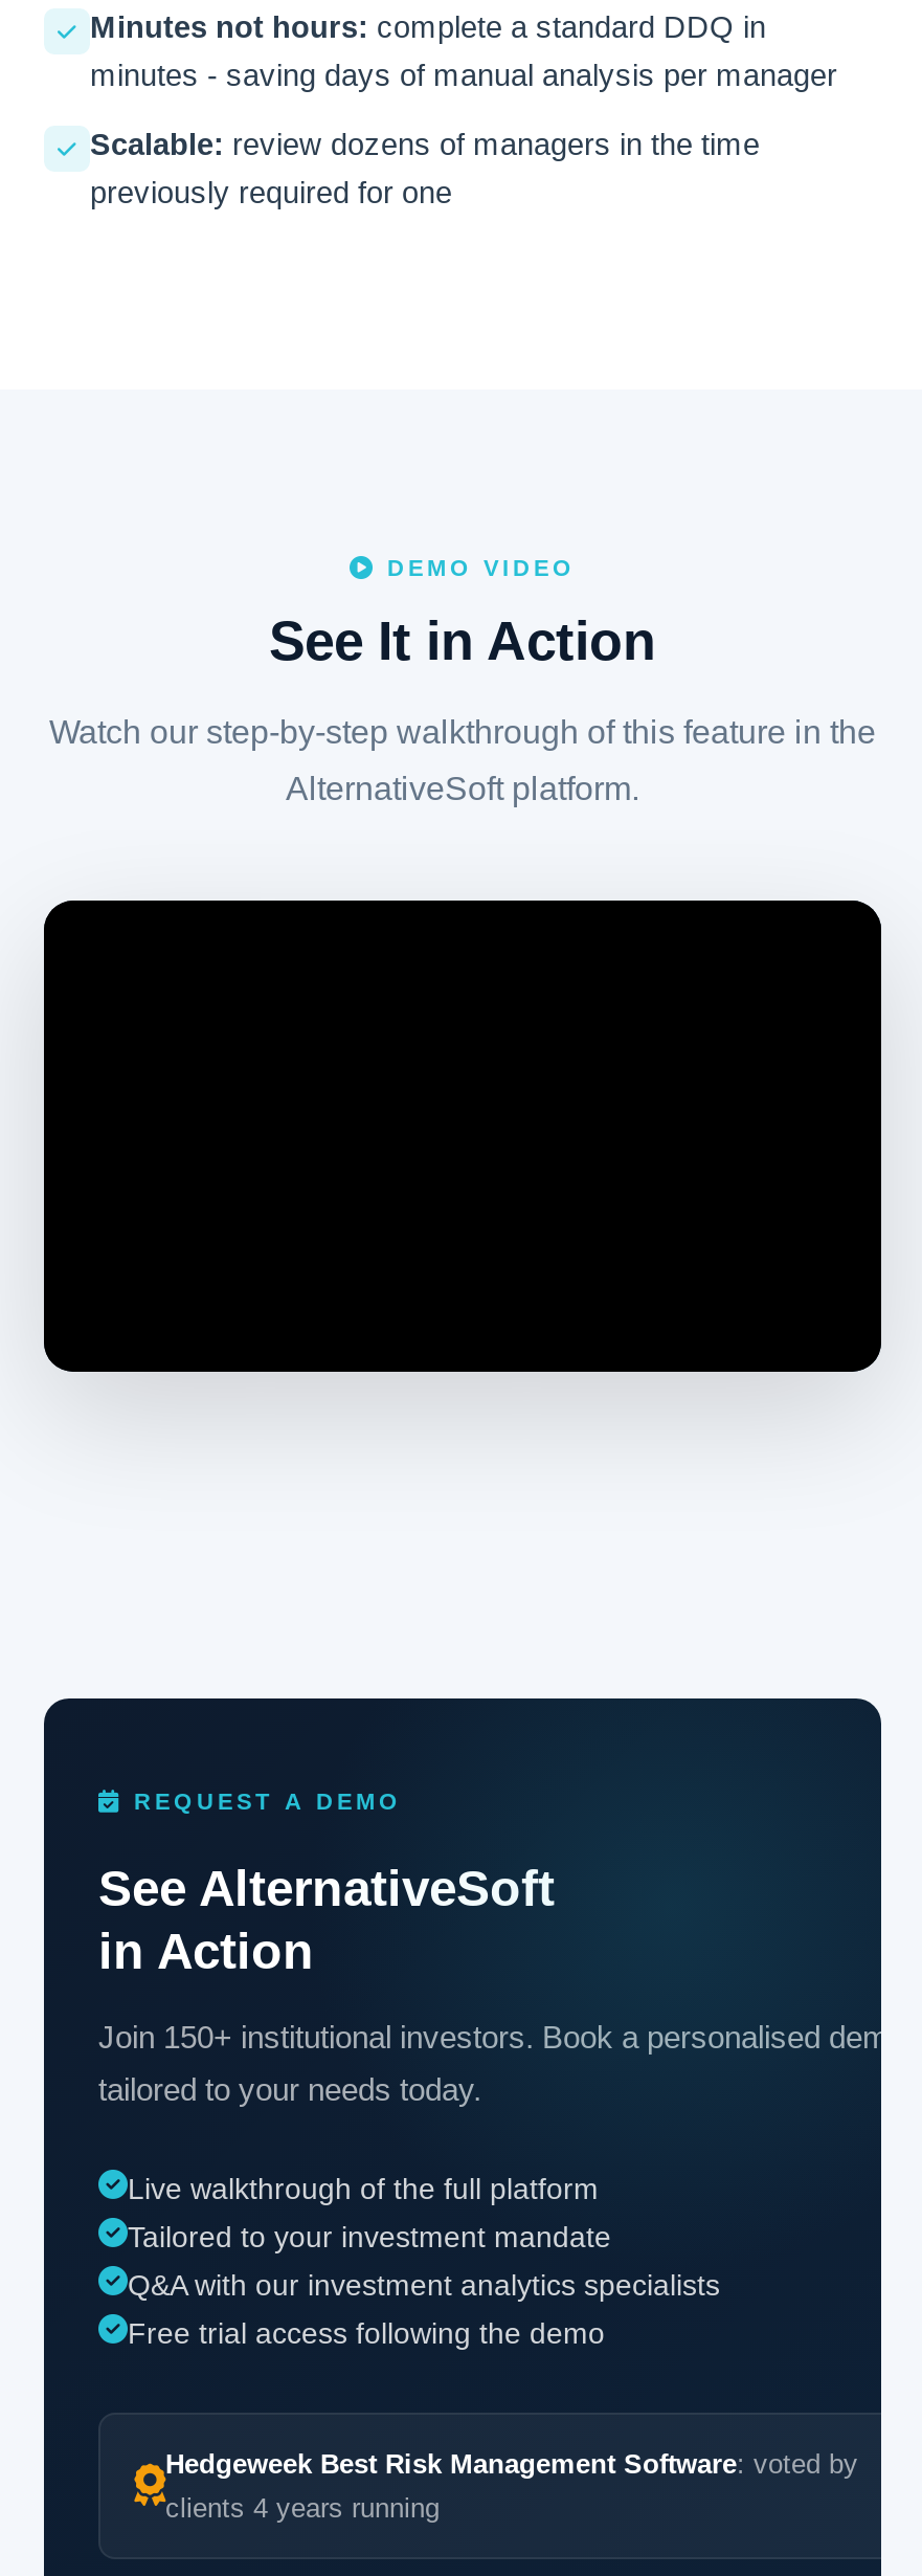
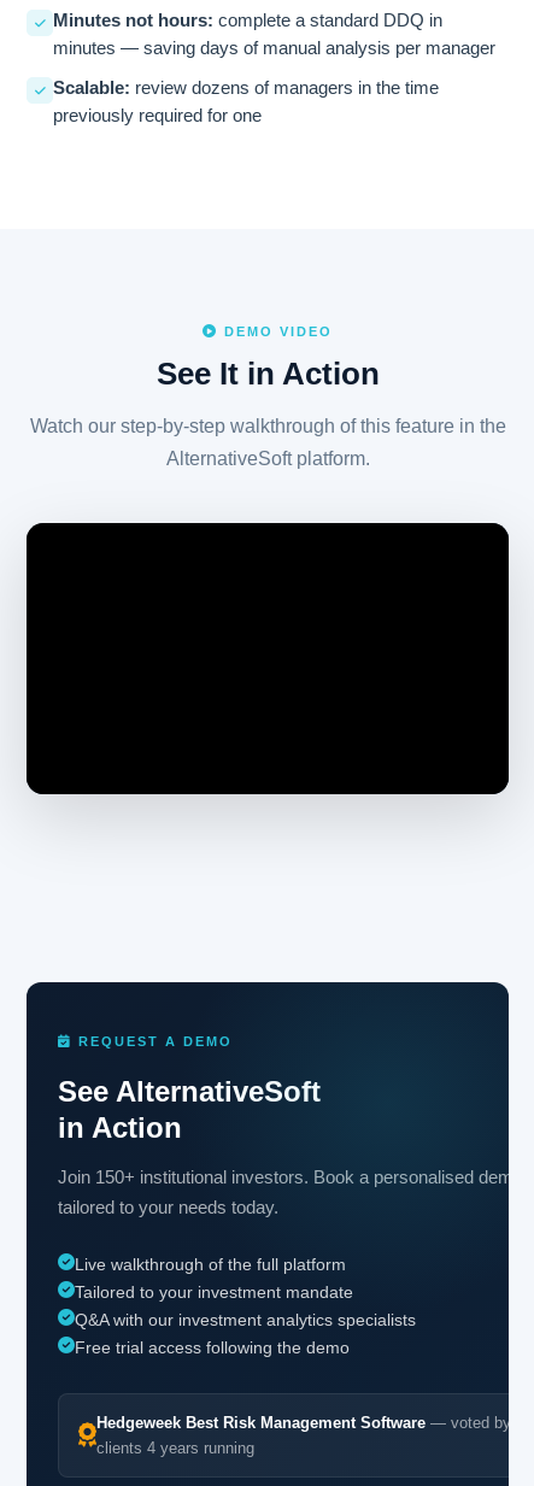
- minutes - saving days of manual analysis per manager
+ minutes — saving days of manual analysis per manager

- Hedgeweek Best Risk Management Software: voted by
+ Hedgeweek Best Risk Management Software — voted by
